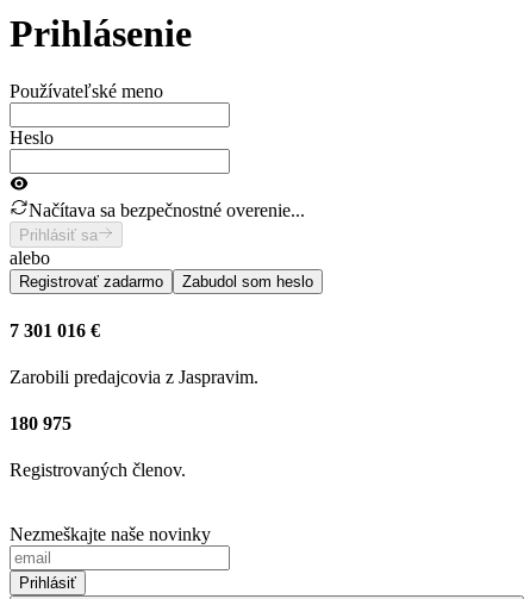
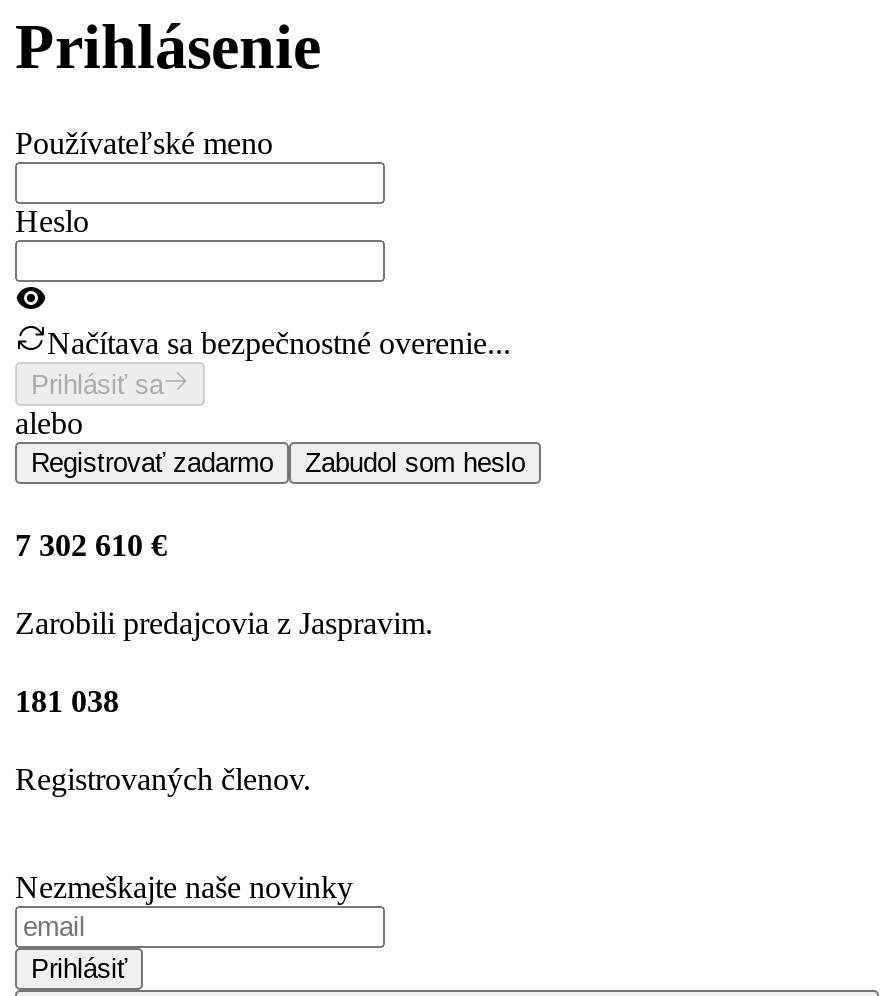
- 7 301 016 €
+ 7 302 610 €

- 180 975
+ 181 038
